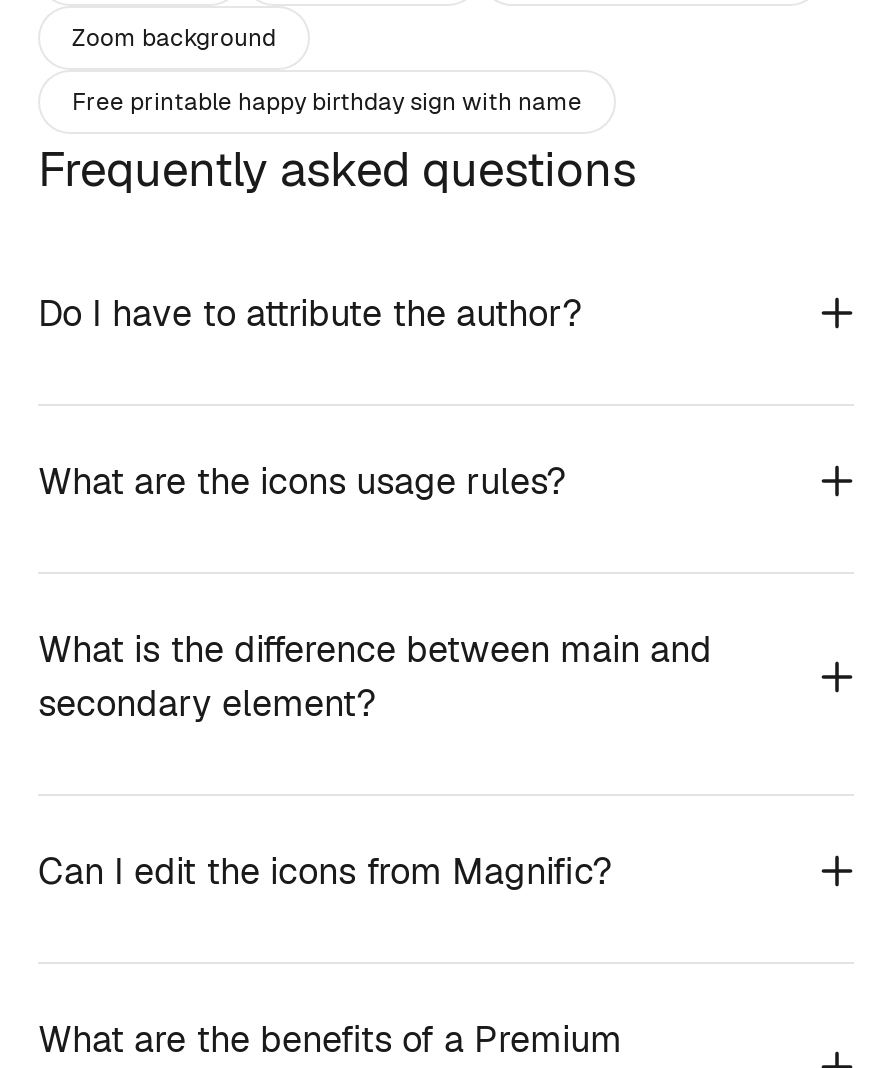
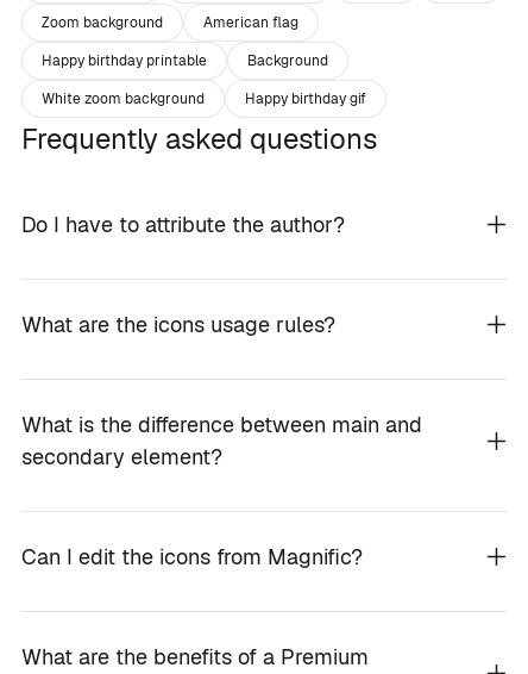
- Free printable happy birthday sign with name
+ American flag
+ Happy birthday printable
+ Background
+ White zoom background
+ Happy birthday gif
